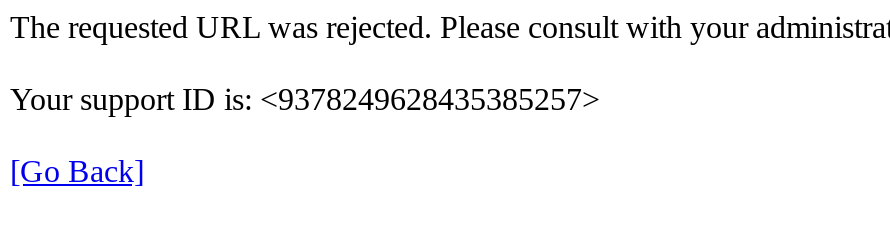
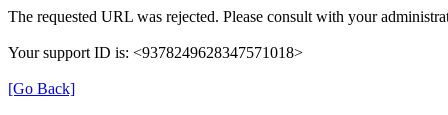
- Your support ID is: <9378249628435385257>
+ Your support ID is: <9378249628347571018>
